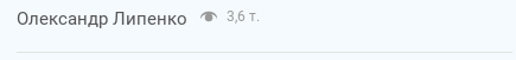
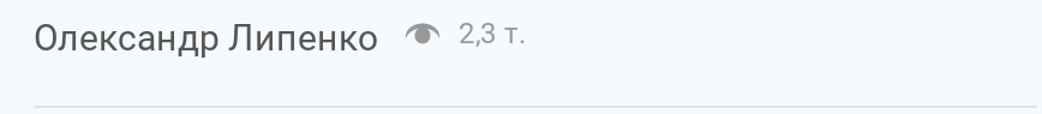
- 3,6 т.
+ 2,3 т.
